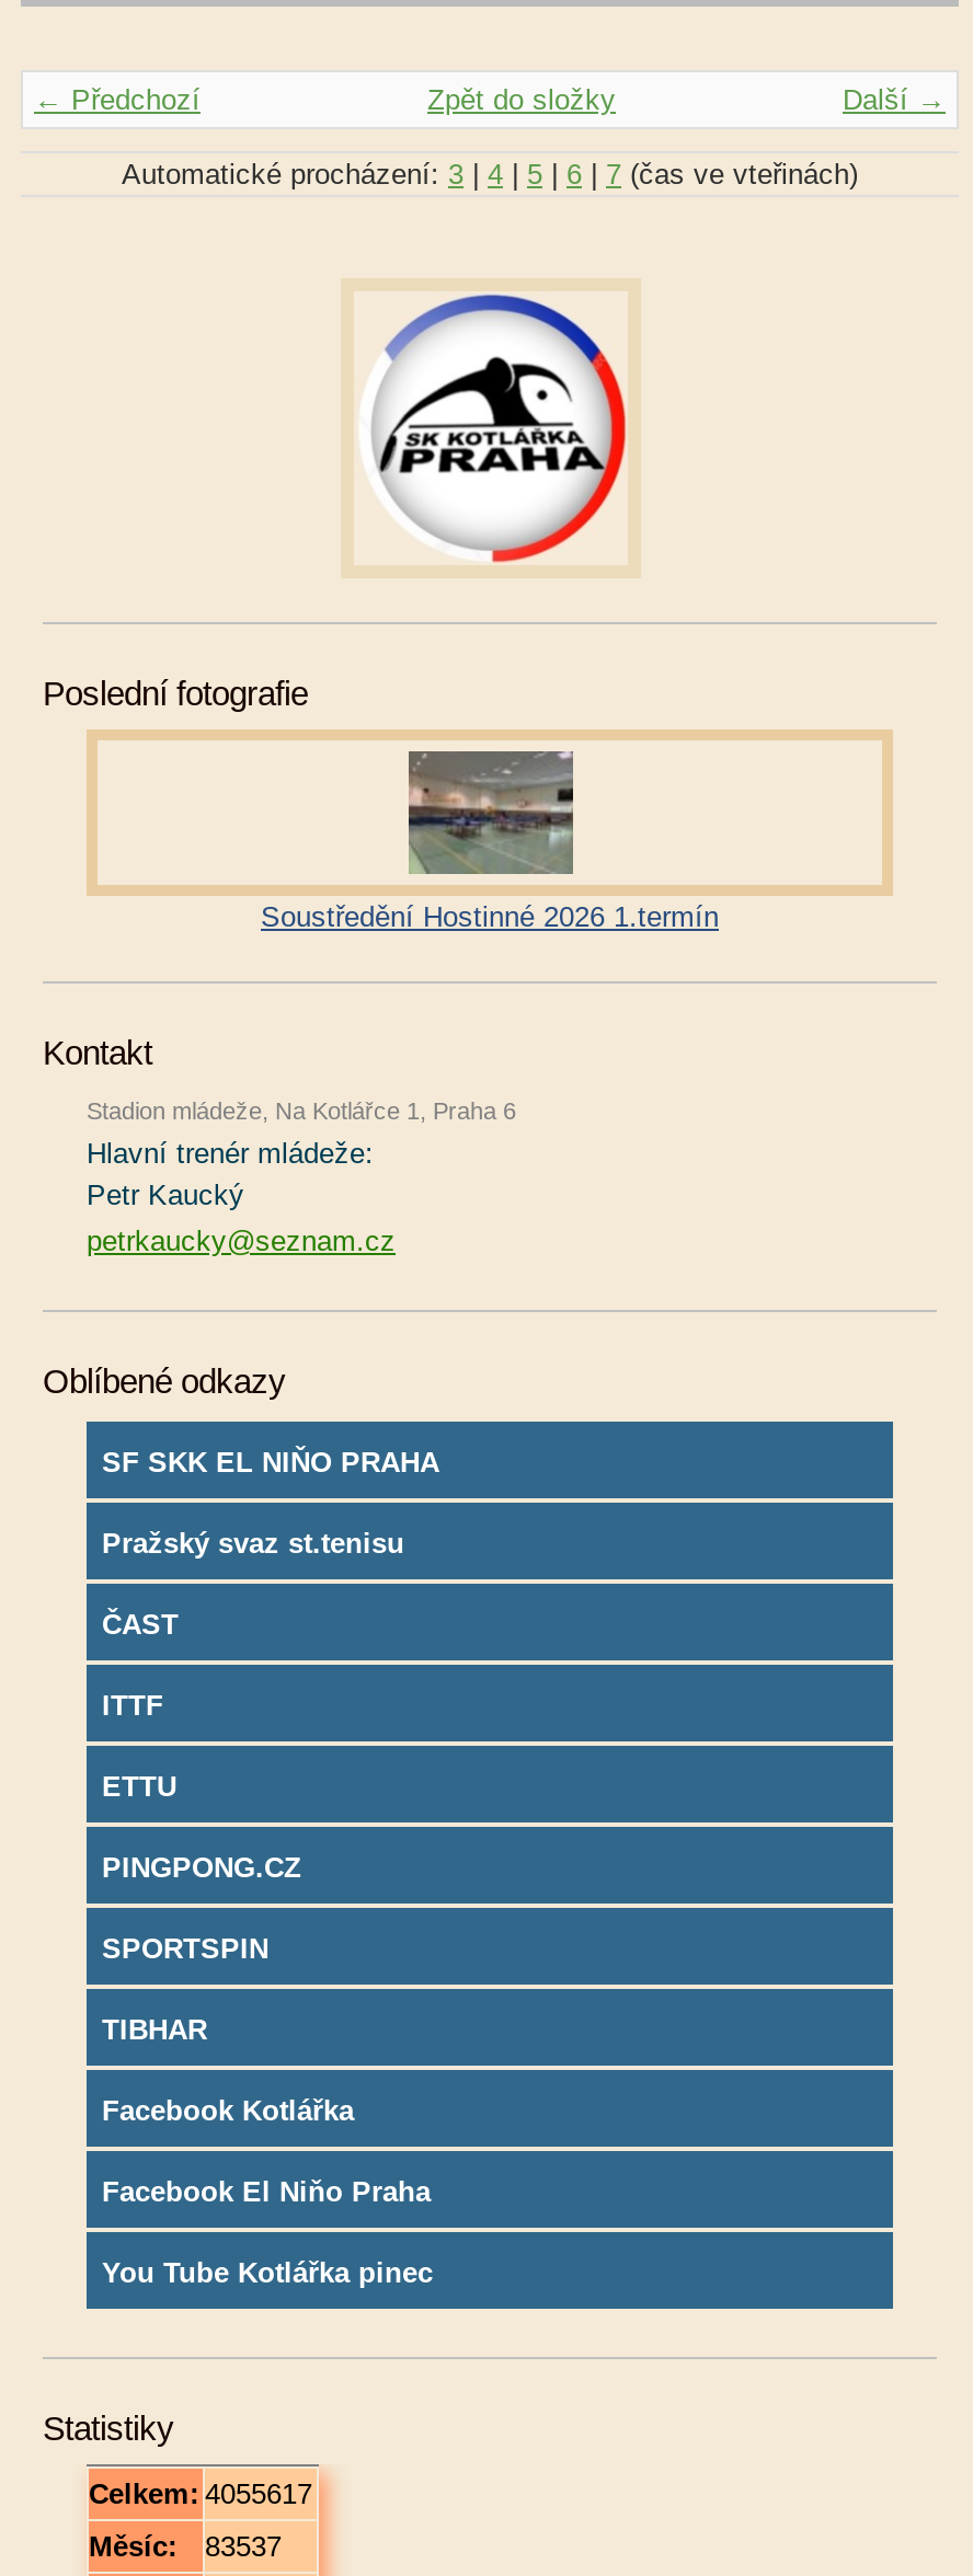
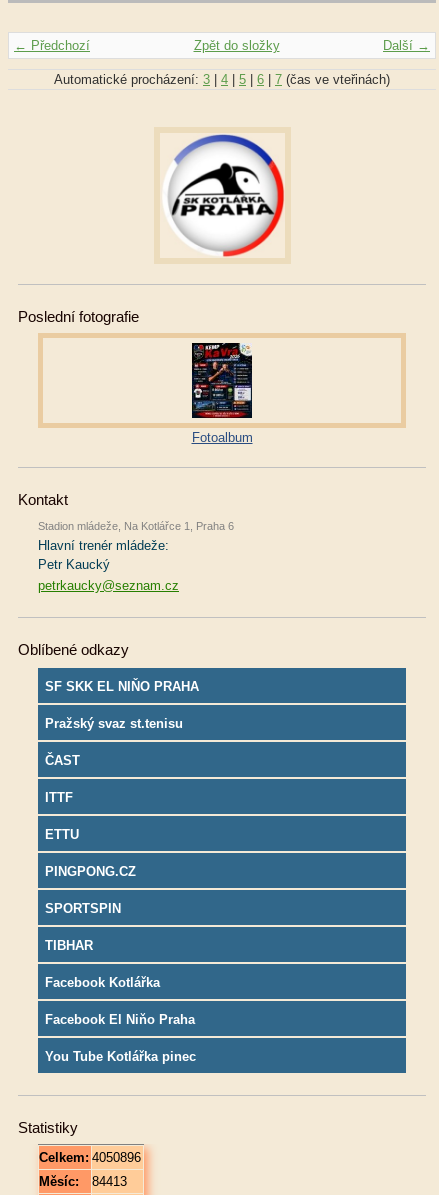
- [image]
- Soustředění Hostinné 2026 1.termín
+ [image]
+ Fotoalbum

- Celkem: 4055617
+ Celkem: 4050896

- Měsíc: 83537
+ Měsíc: 84413
